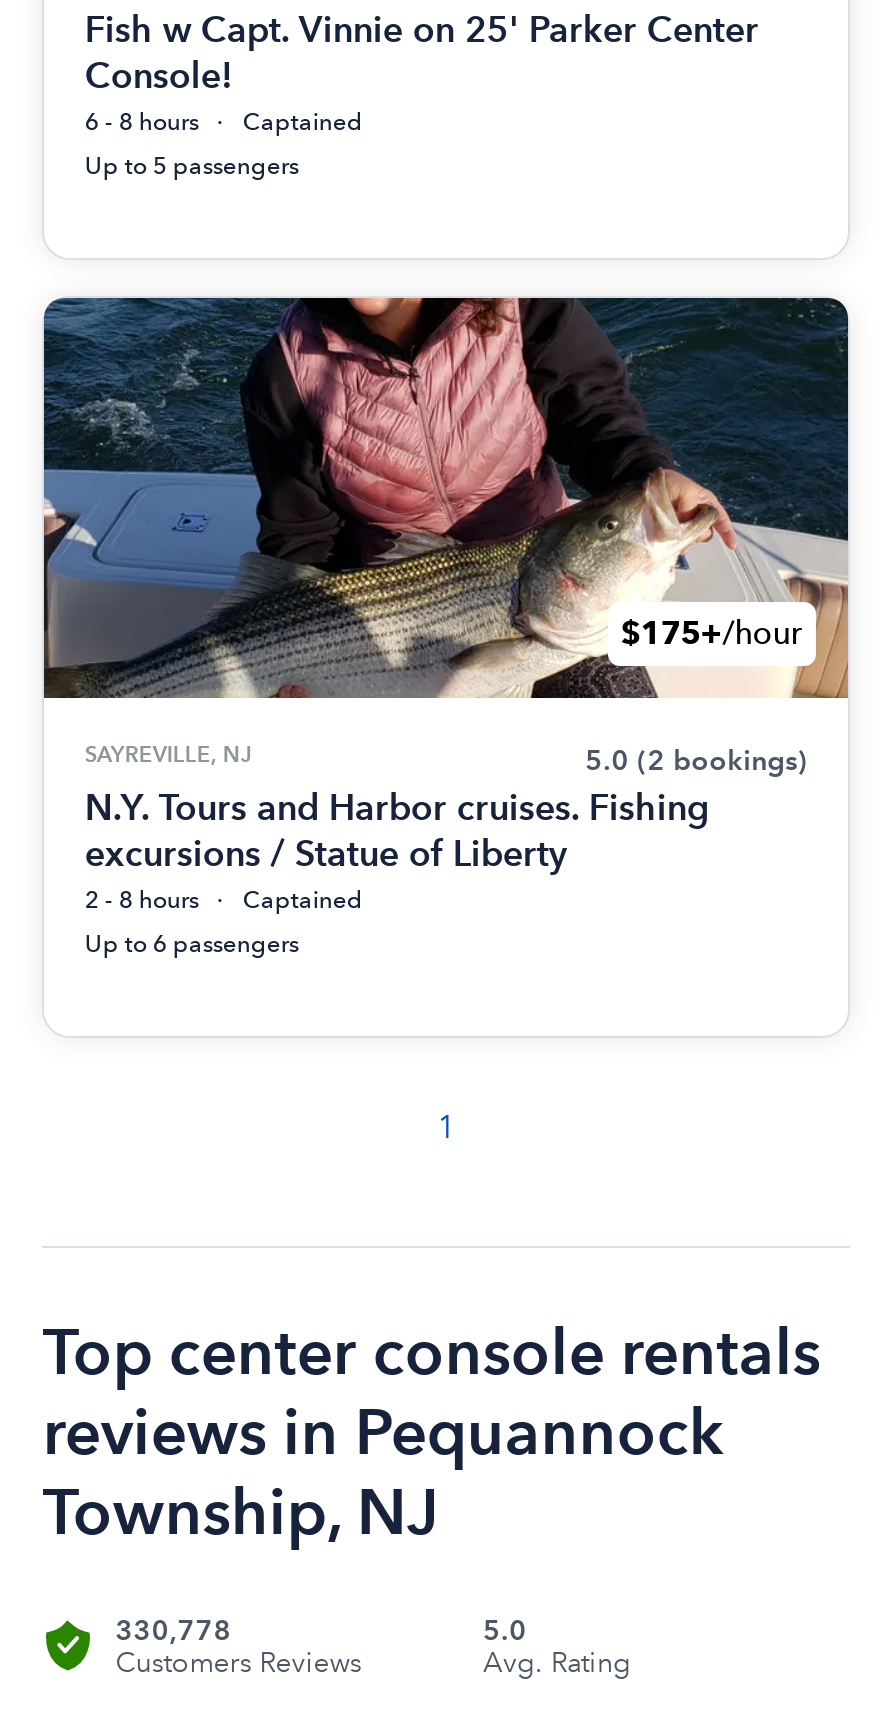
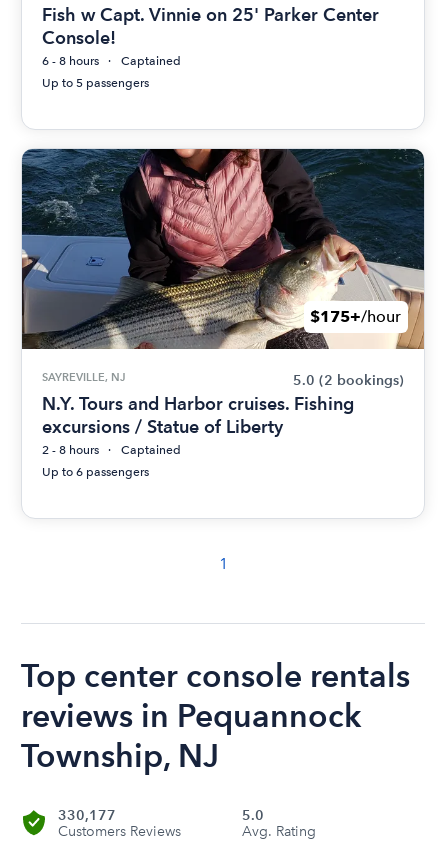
- 330,778
+ 330,177
